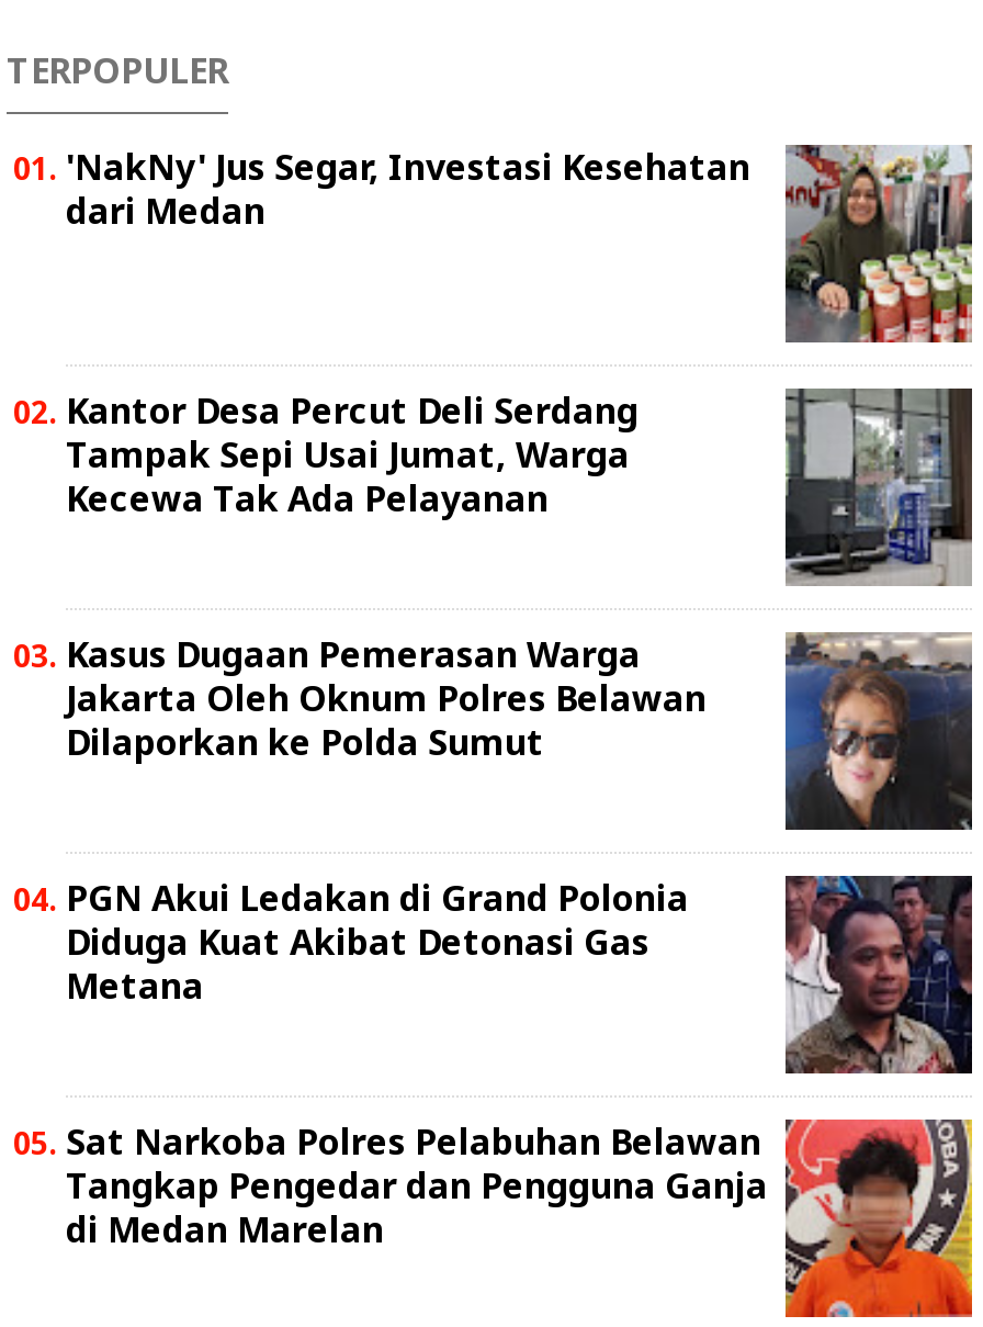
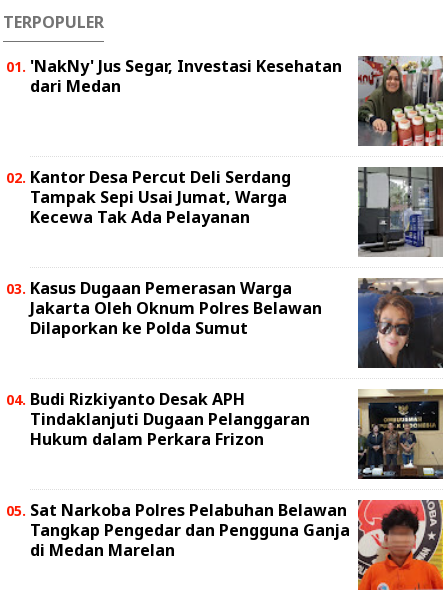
- PGN Akui Ledakan di Grand Polonia
- Diduga Kuat Akibat Detonasi Gas
- Metana
+ Budi Rizkiyanto Desak APH
+ Tindaklanjuti Dugaan Pelanggaran
+ Hukum dalam Perkara Frizon

- [image]
+ [image]
